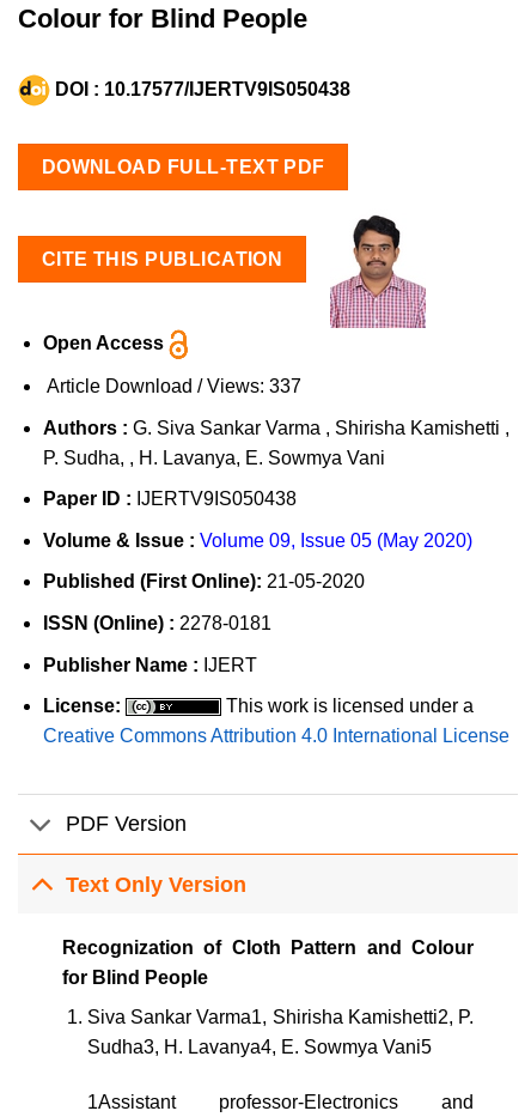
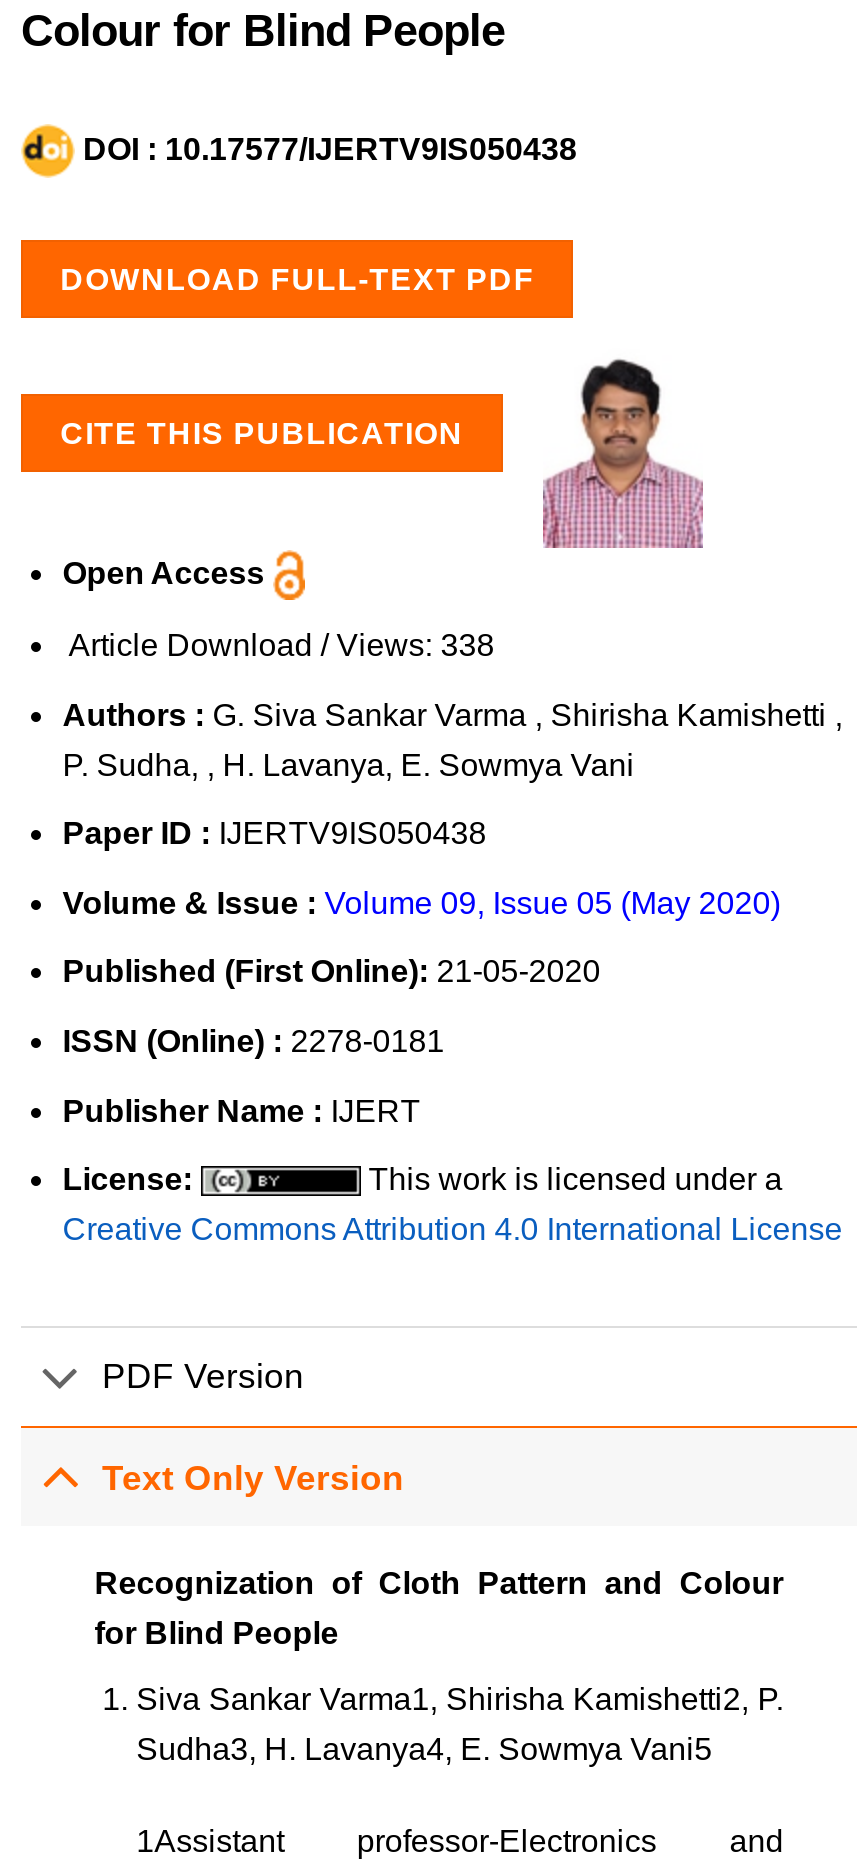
- Article Download / Views: 337
+ Article Download / Views: 338
